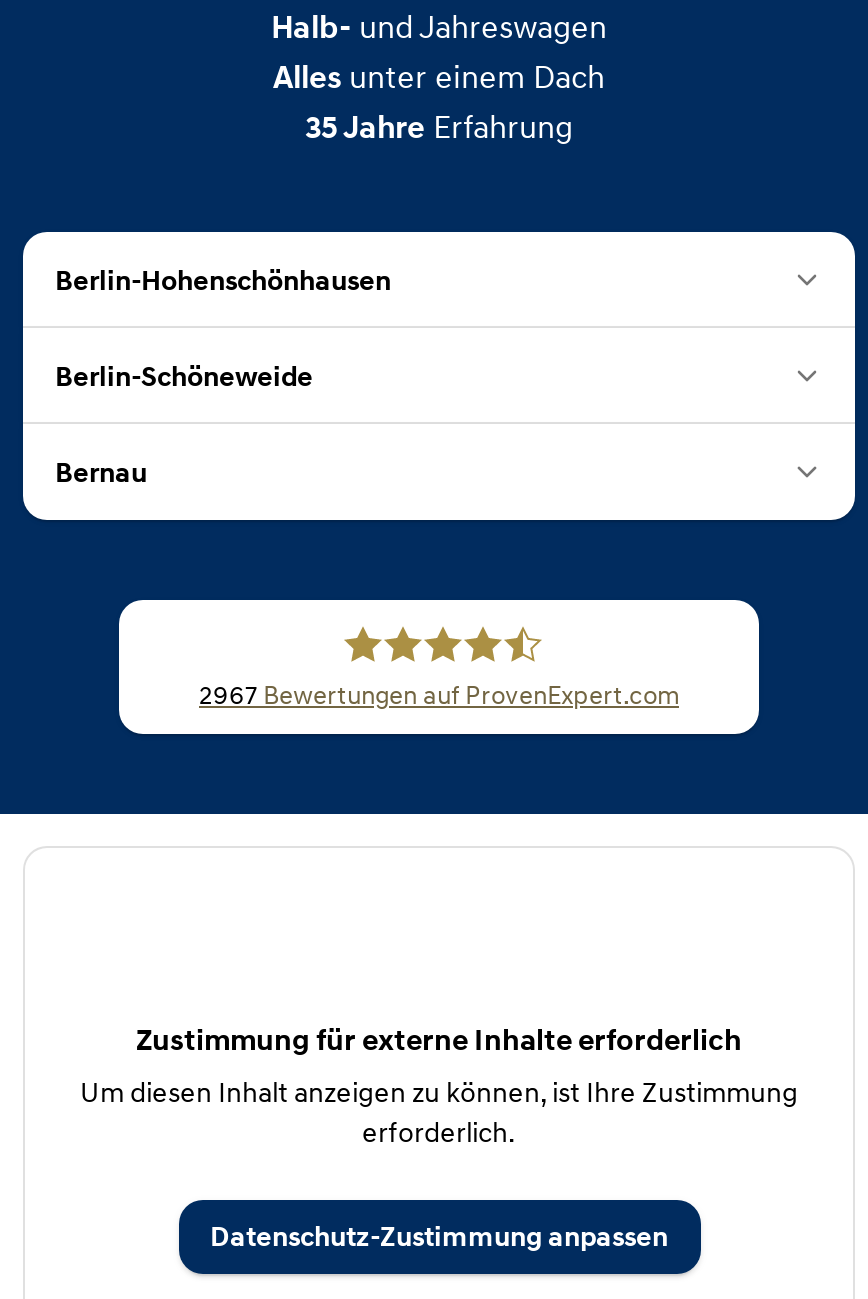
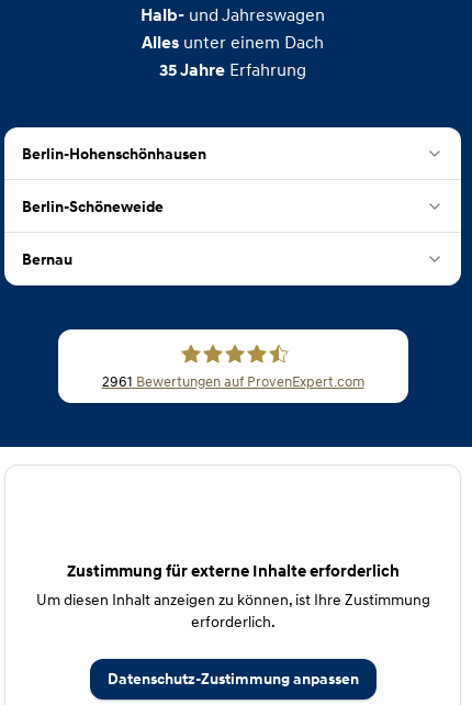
- 2967 Bewertungen auf ProvenExpert.com
+ 2961 Bewertungen auf ProvenExpert.com
